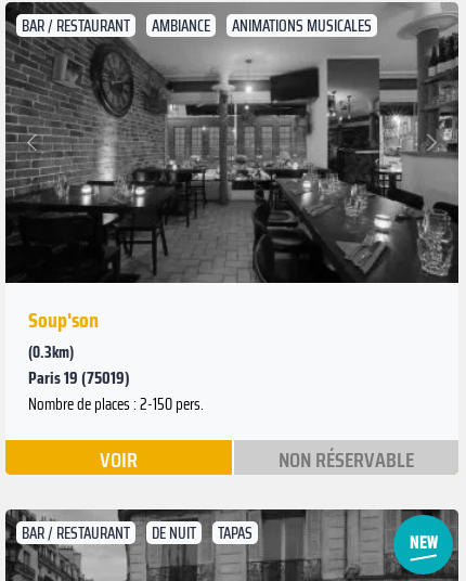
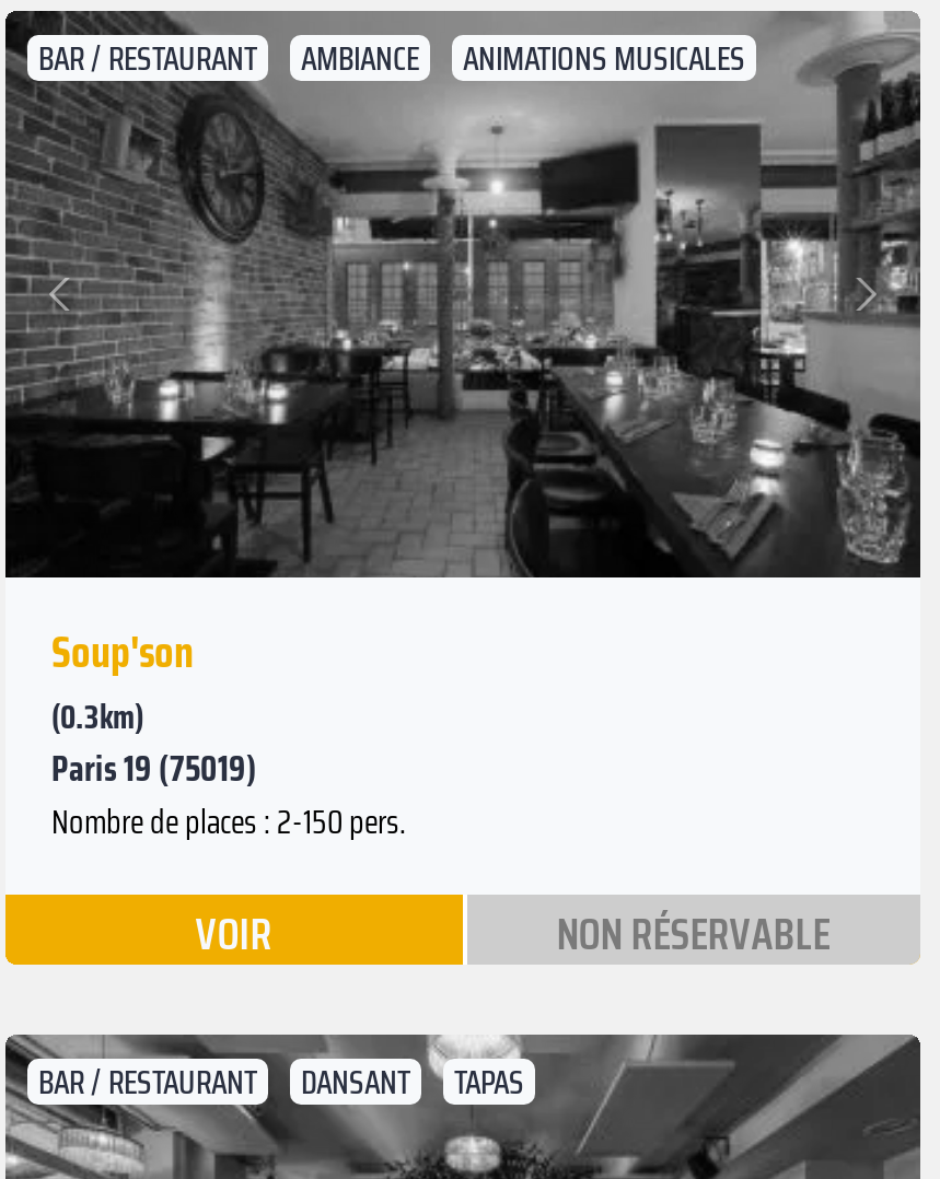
- DE NUIT
+ DANSANT
